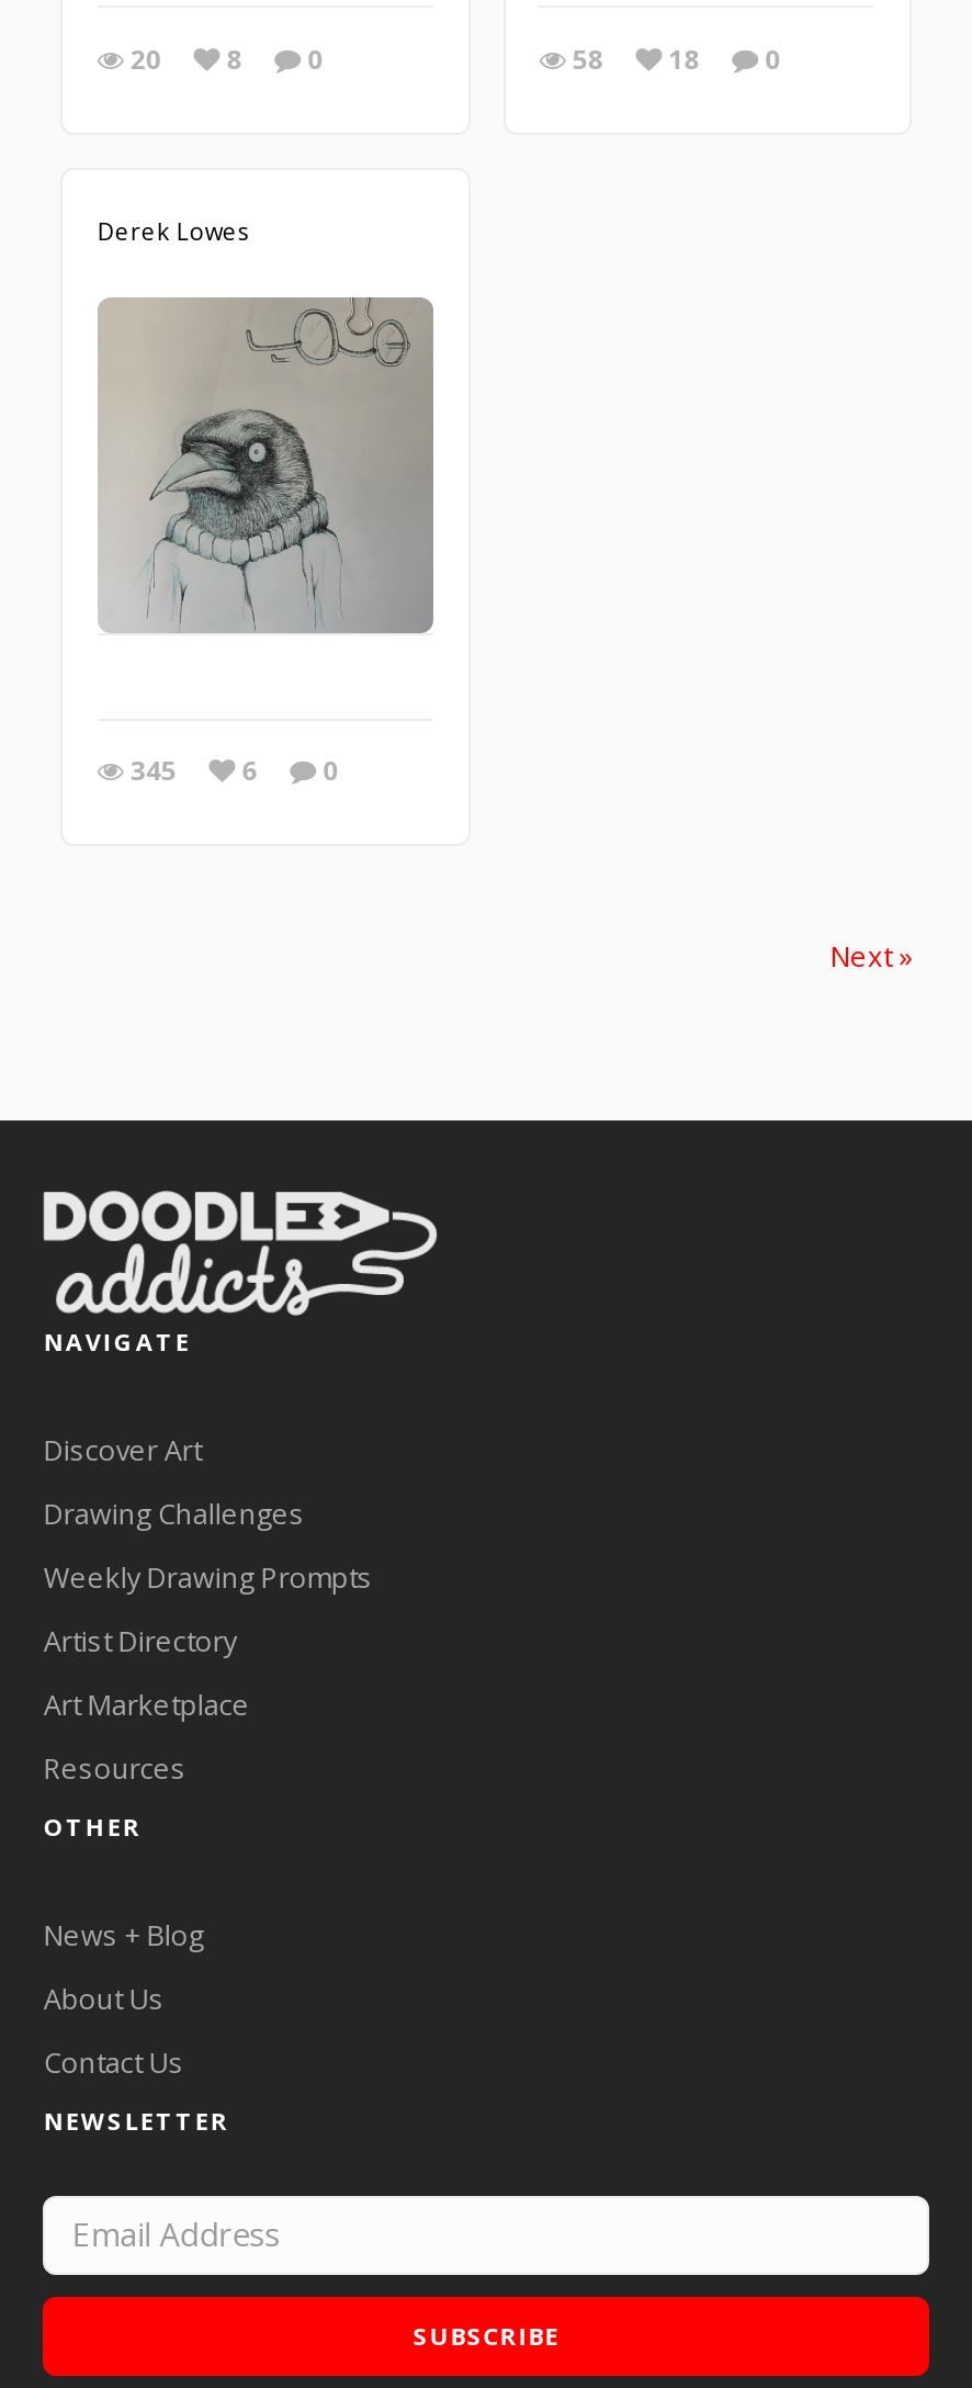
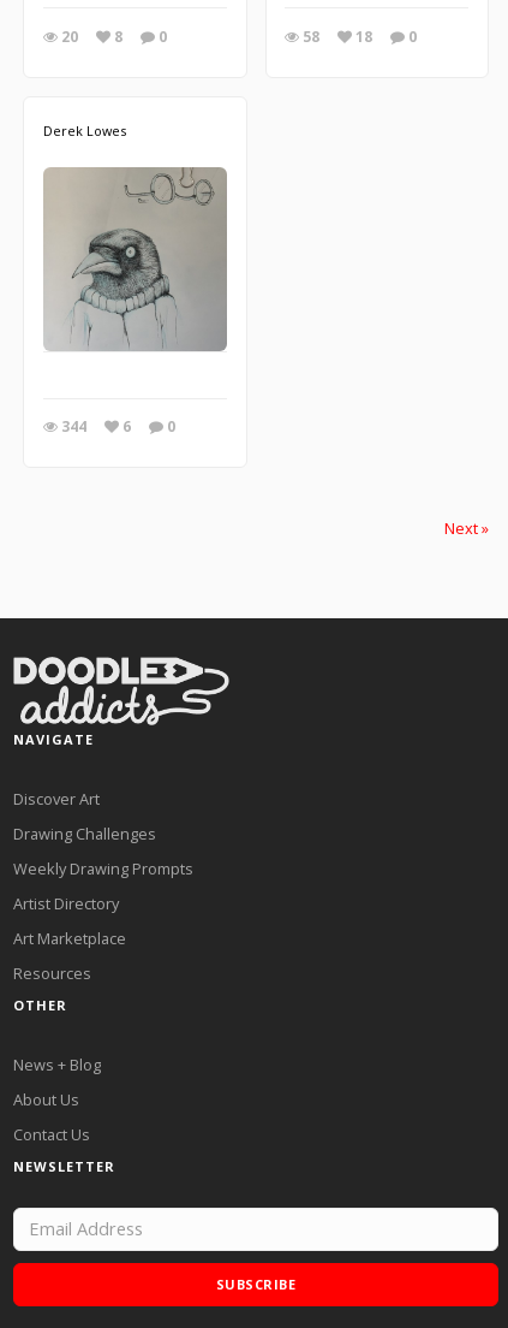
- 345 6 0
+ 344 6 0
